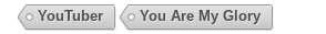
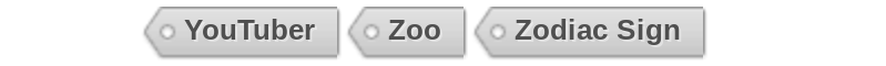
- You Are My Glory
+ Zoo
+ Zodiac Sign
